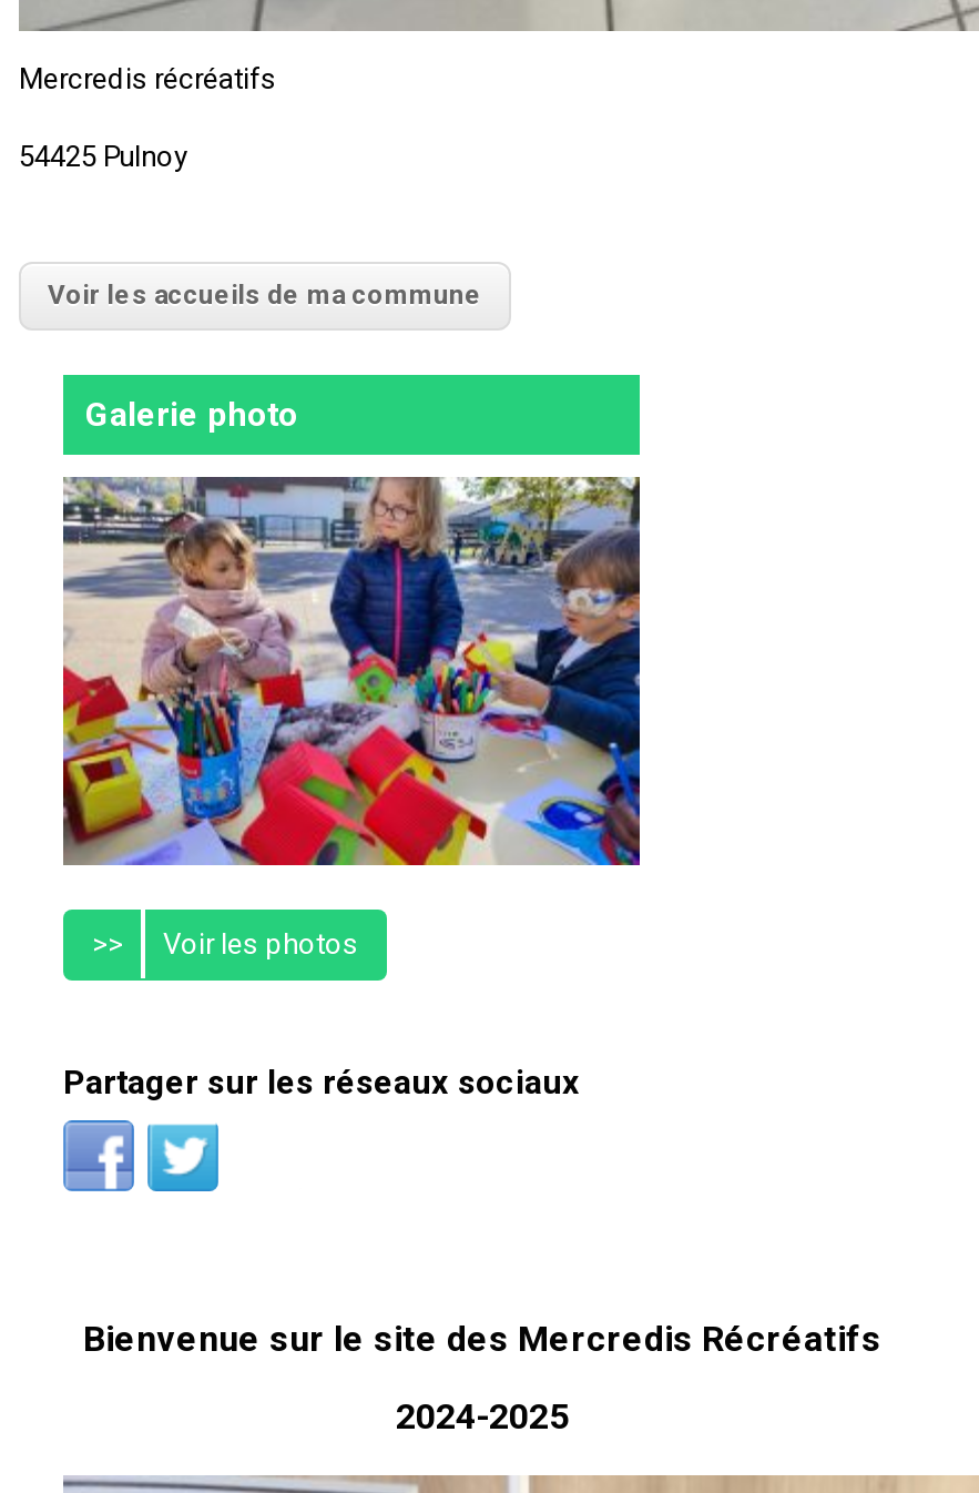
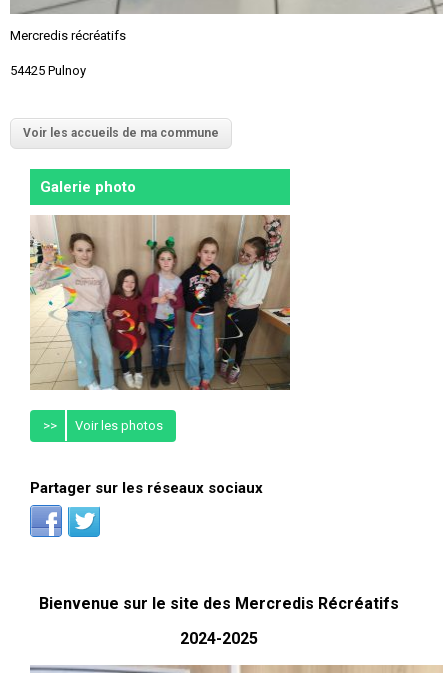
- [image]
+ [image]
